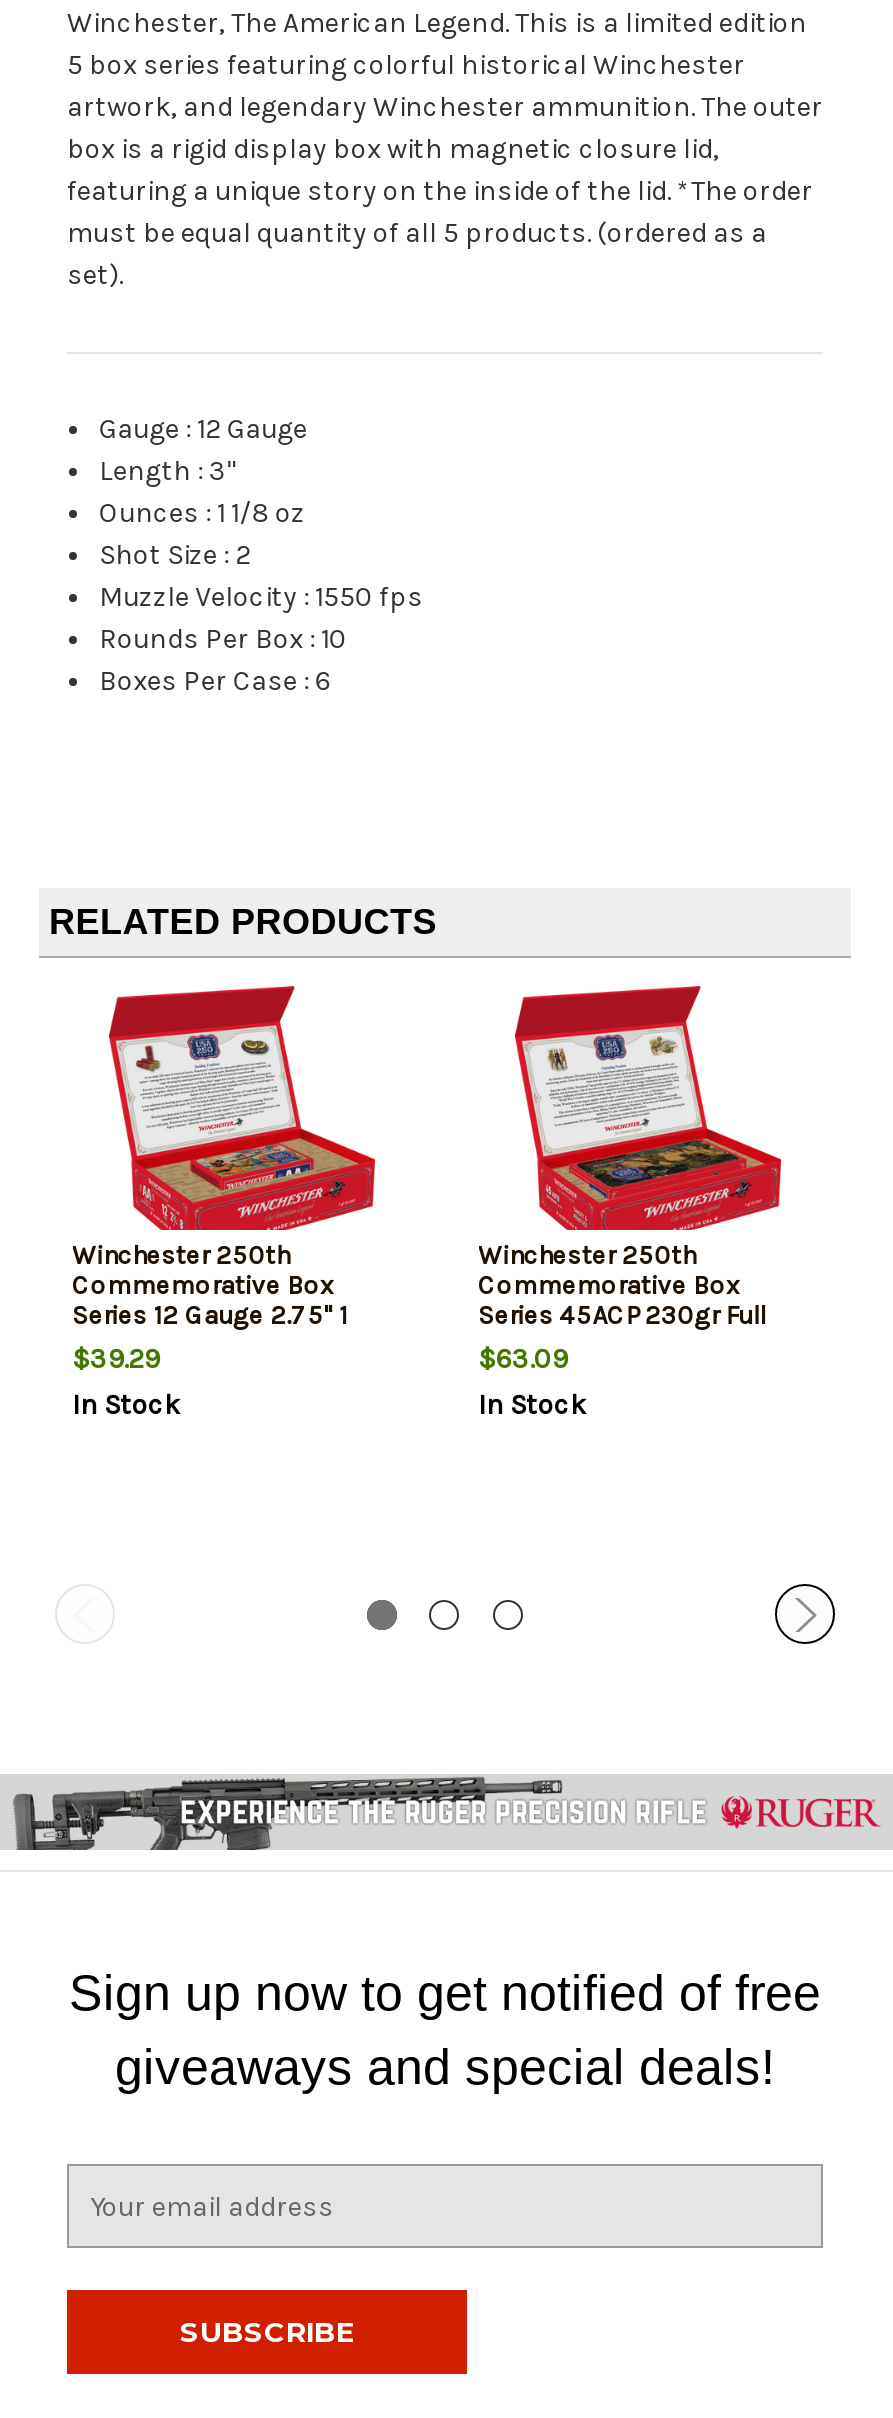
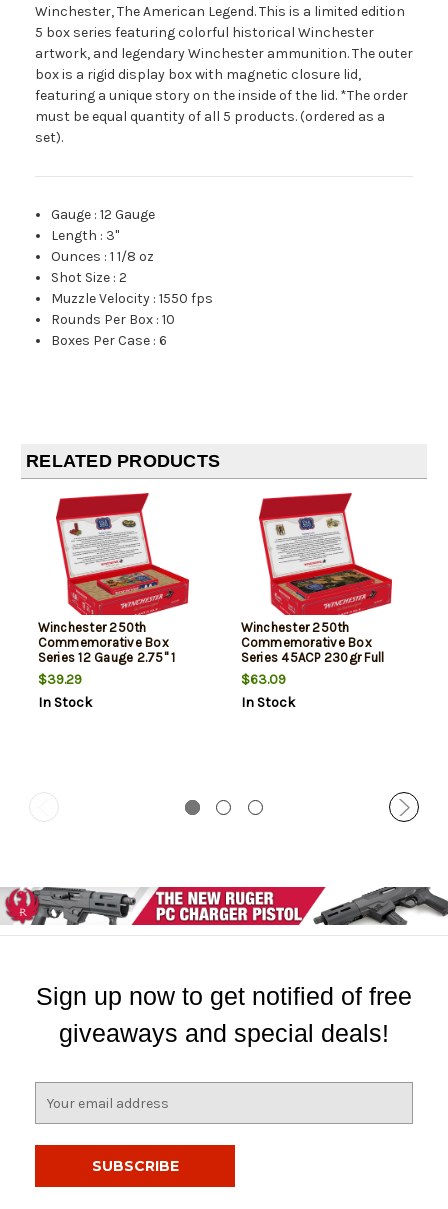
- [image]
+ [image]
